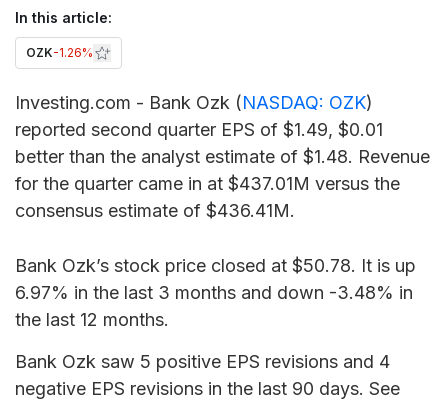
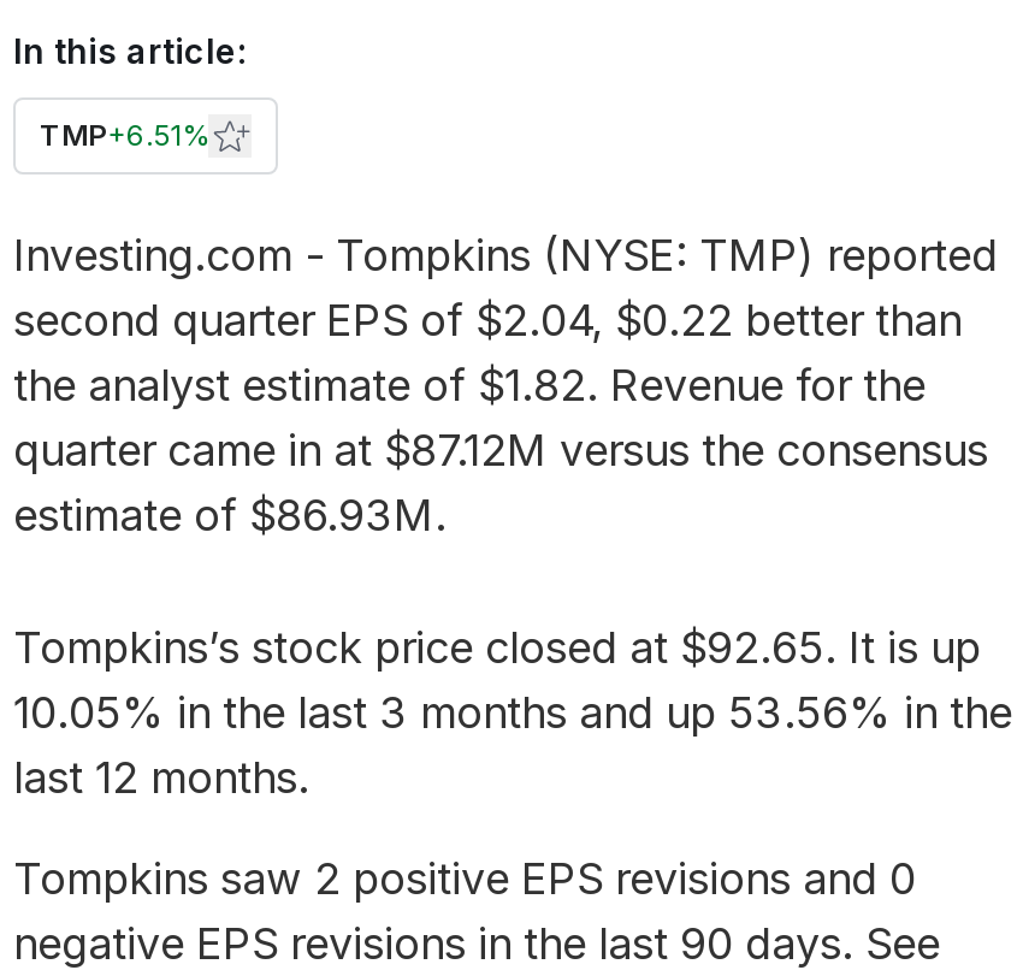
- OZK-1.26%
+ TMP+6.51%

- Investing.com - Bank Ozk (NASDAQ: OZK)
- reported second quarter EPS of $1.49, $0.01
- better than the analyst estimate of $1.48. Revenue
- for the quarter came in at $437.01M versus the
- consensus estimate of $436.41M.
+ Investing.com - Tompkins (NYSE: TMP) reported
+ second quarter EPS of $2.04, $0.22 better than
+ the analyst estimate of $1.82. Revenue for the
+ quarter came in at $87.12M versus the consensus
+ estimate of $86.93M.

- Bank Ozk’s stock price closed at $50.78. It is up
- 6.97% in the last 3 months and down -3.48% in
- the last 12 months.
+ Tompkins’s stock price closed at $92.65. It is up
+ 10.05% in the last 3 months and up 53.56% in the
+ last 12 months.

- Bank Ozk saw 5 positive EPS revisions and 4
+ Tompkins saw 2 positive EPS revisions and 0
